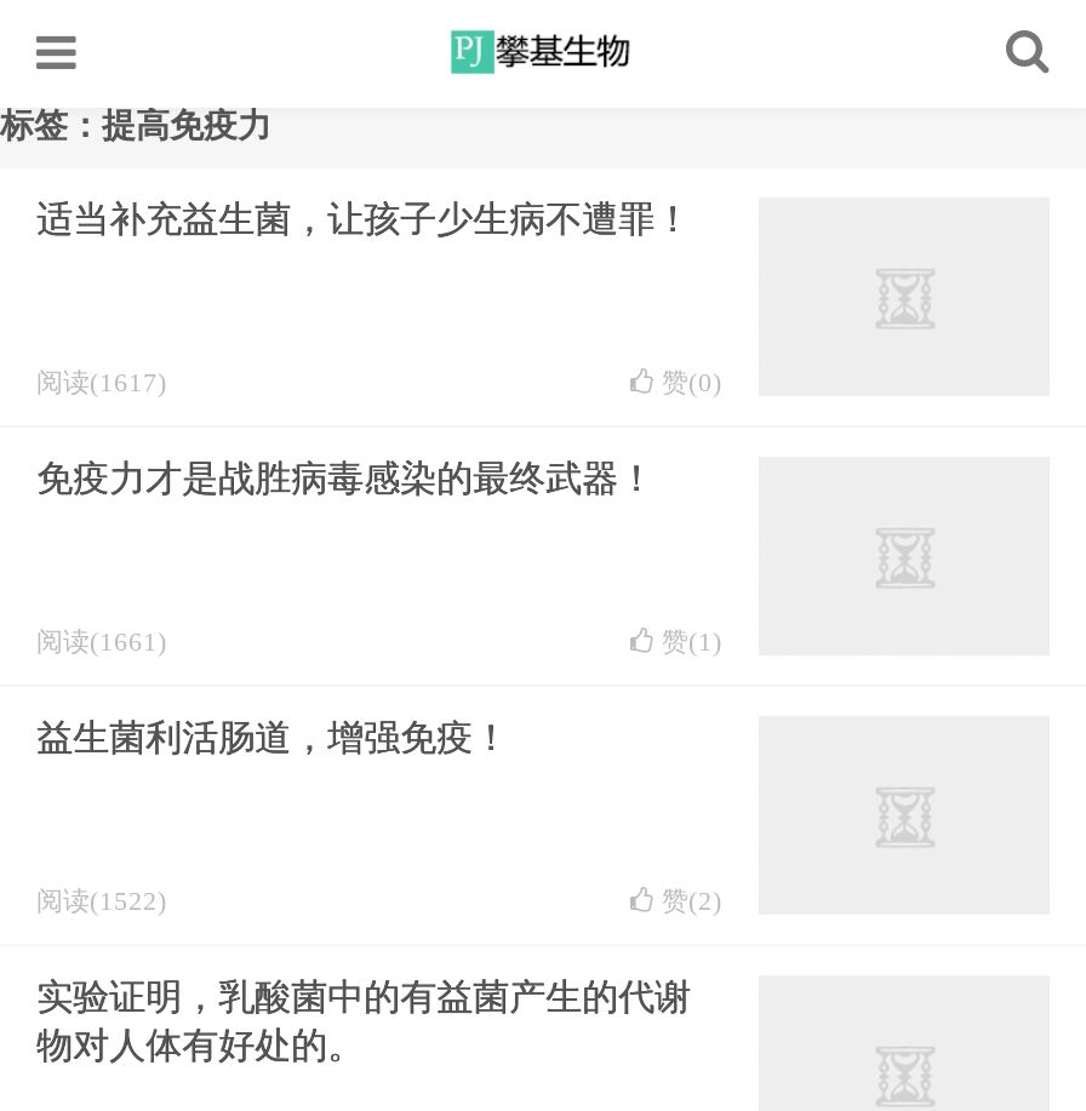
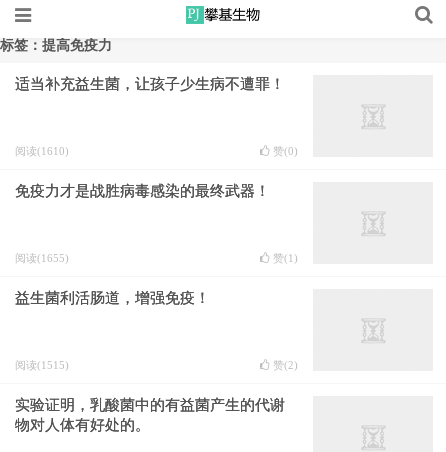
- 阅读(1617)
+ 阅读(1610)

- 阅读(1661)
+ 阅读(1655)

- 阅读(1522)
+ 阅读(1515)
